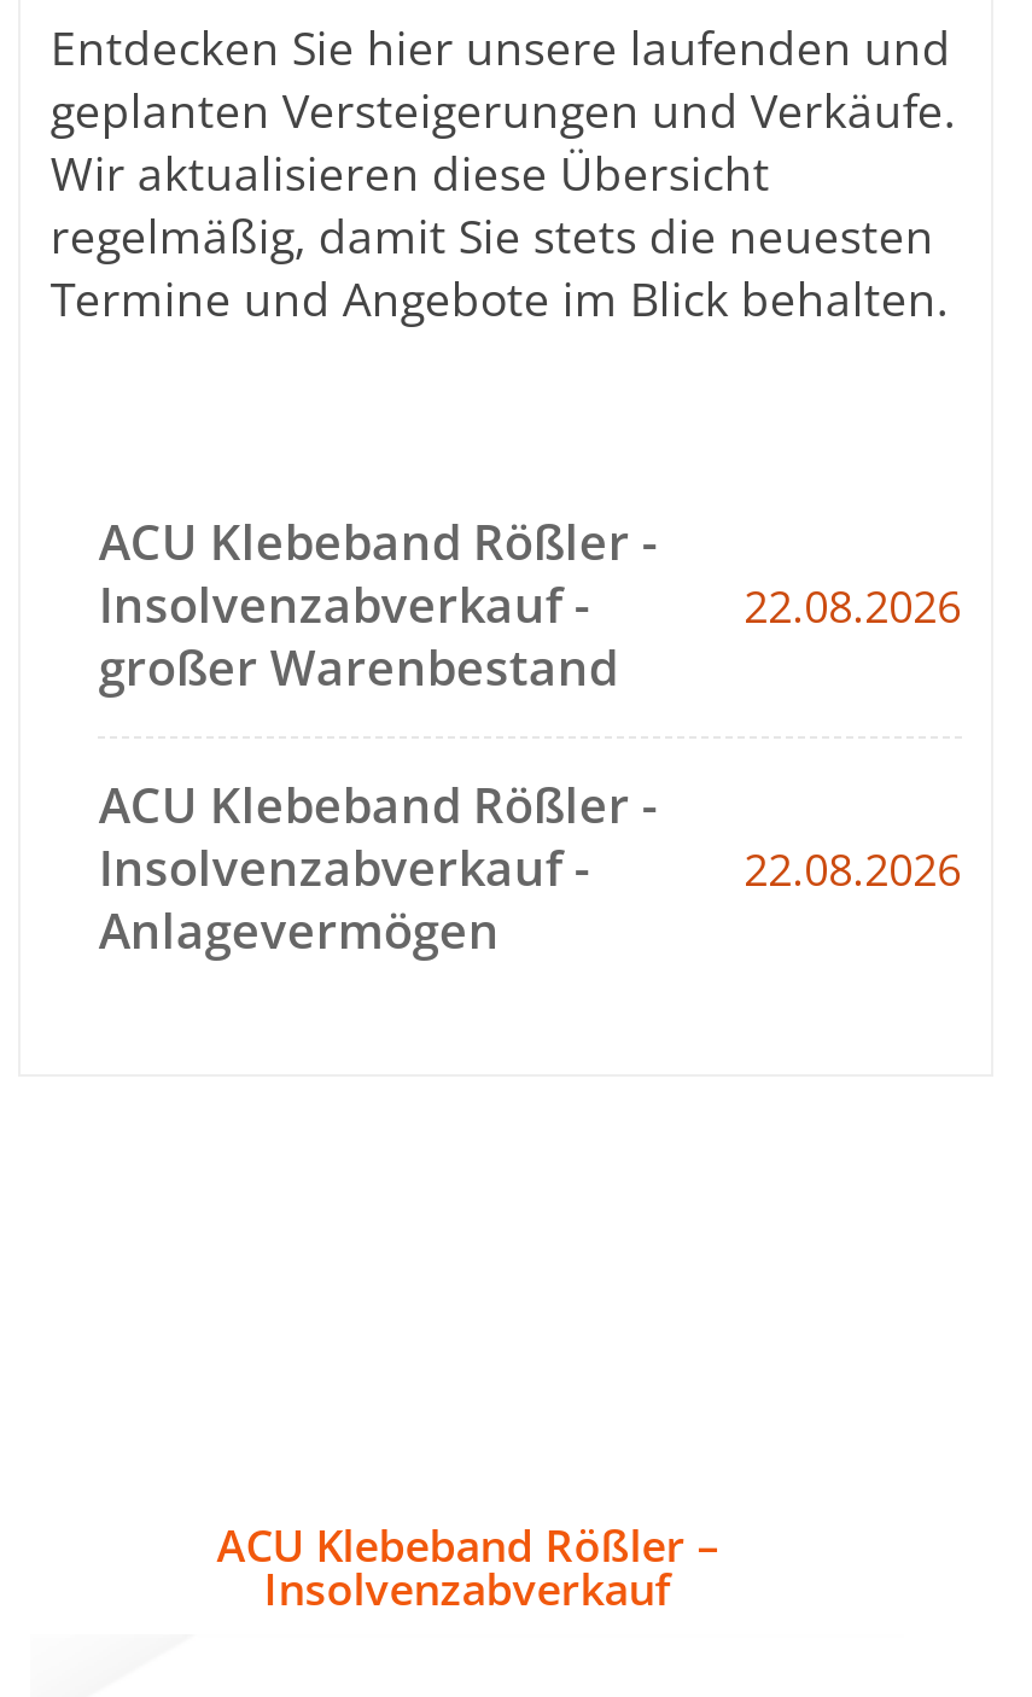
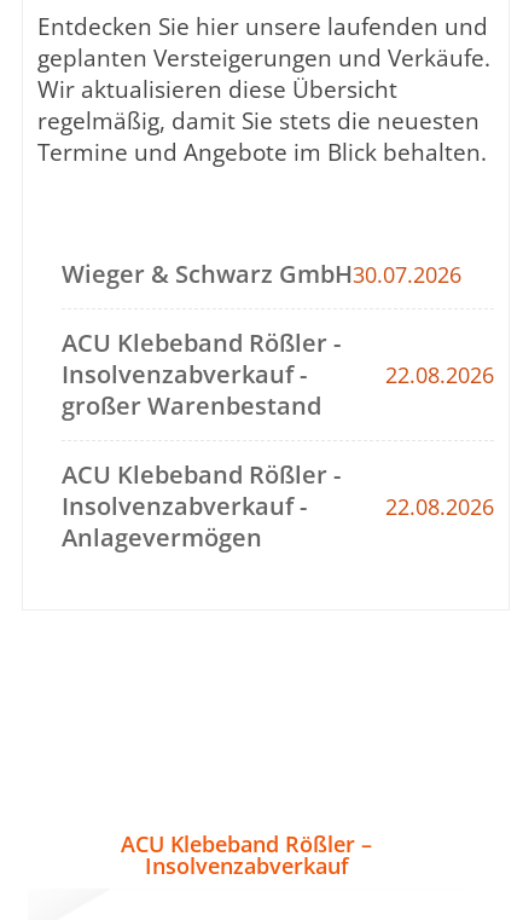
+ Wieger & Schwarz GmbH30.07.2026
